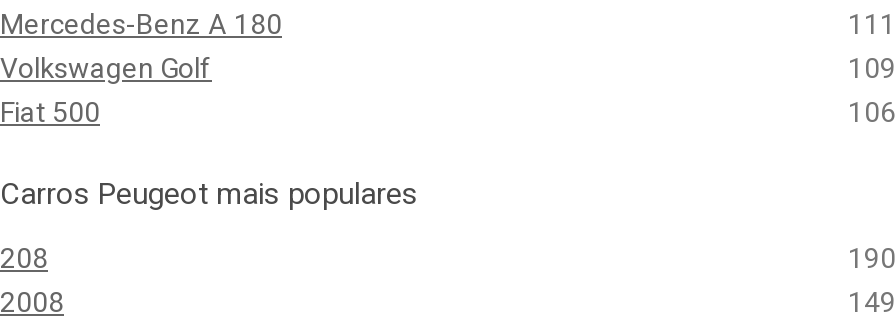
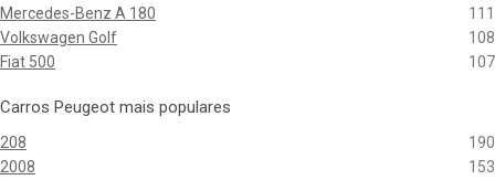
- 109
+ 108

- 106
+ 107

- 149
+ 153
